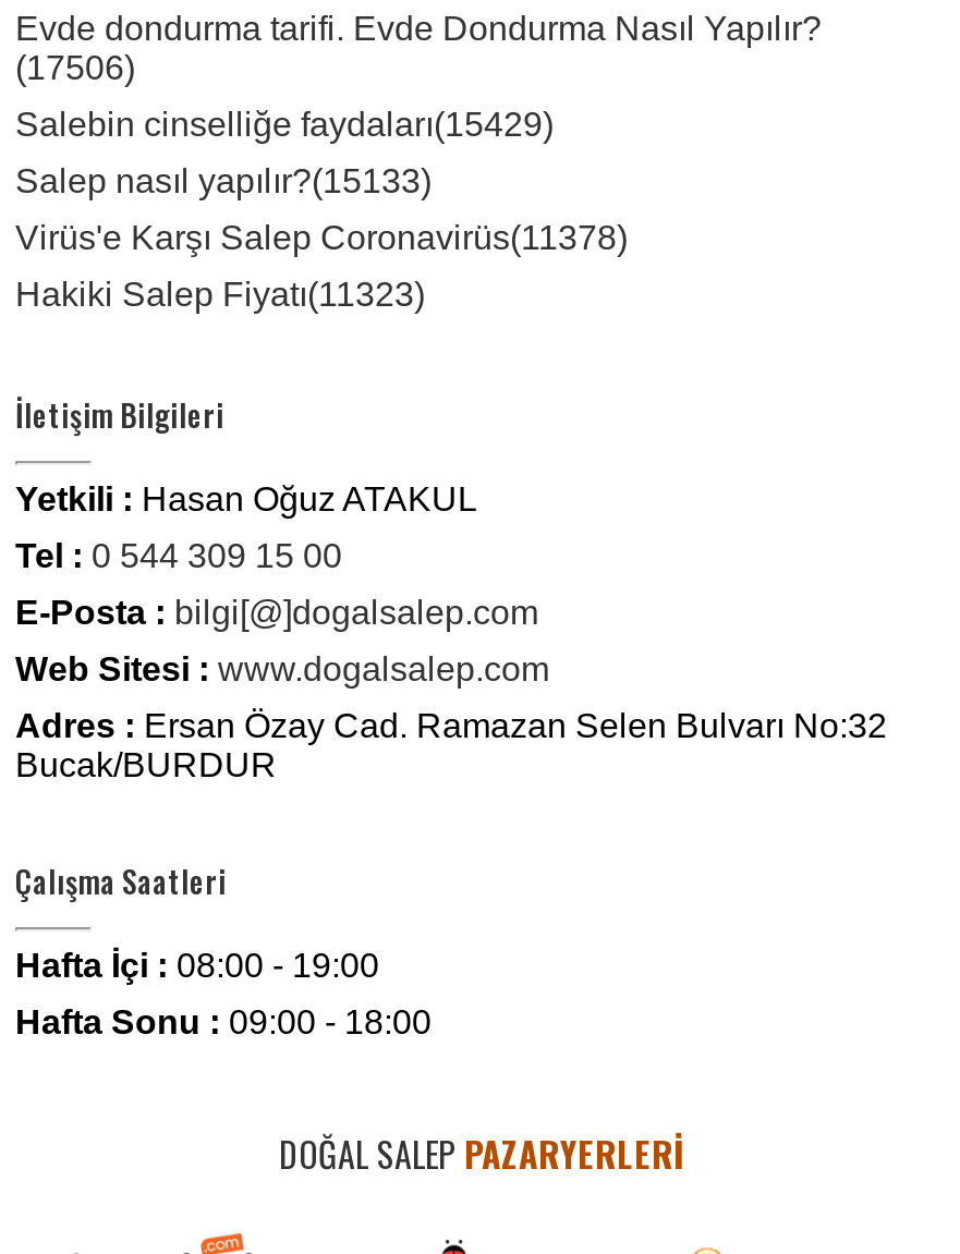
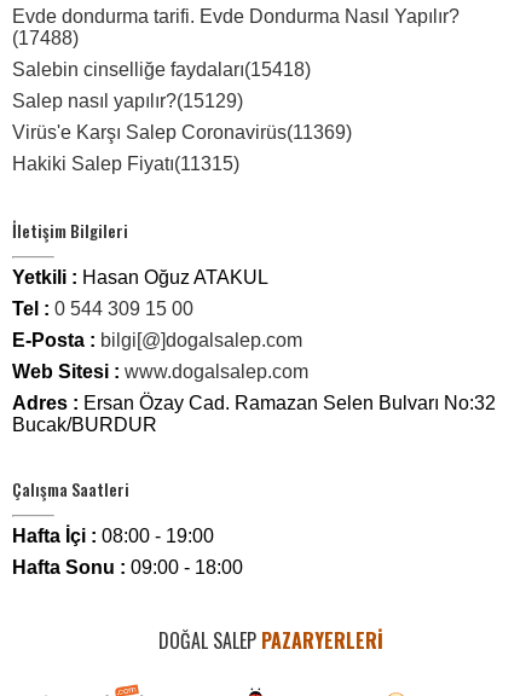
- (17506)
+ (17488)

- Salebin cinselliğe faydaları(15429)
+ Salebin cinselliğe faydaları(15418)

- Salep nasıl yapılır?(15133)
+ Salep nasıl yapılır?(15129)

- Virüs'e Karşı Salep Coronavirüs(11378)
+ Virüs'e Karşı Salep Coronavirüs(11369)

- Hakiki Salep Fiyatı(11323)
+ Hakiki Salep Fiyatı(11315)
